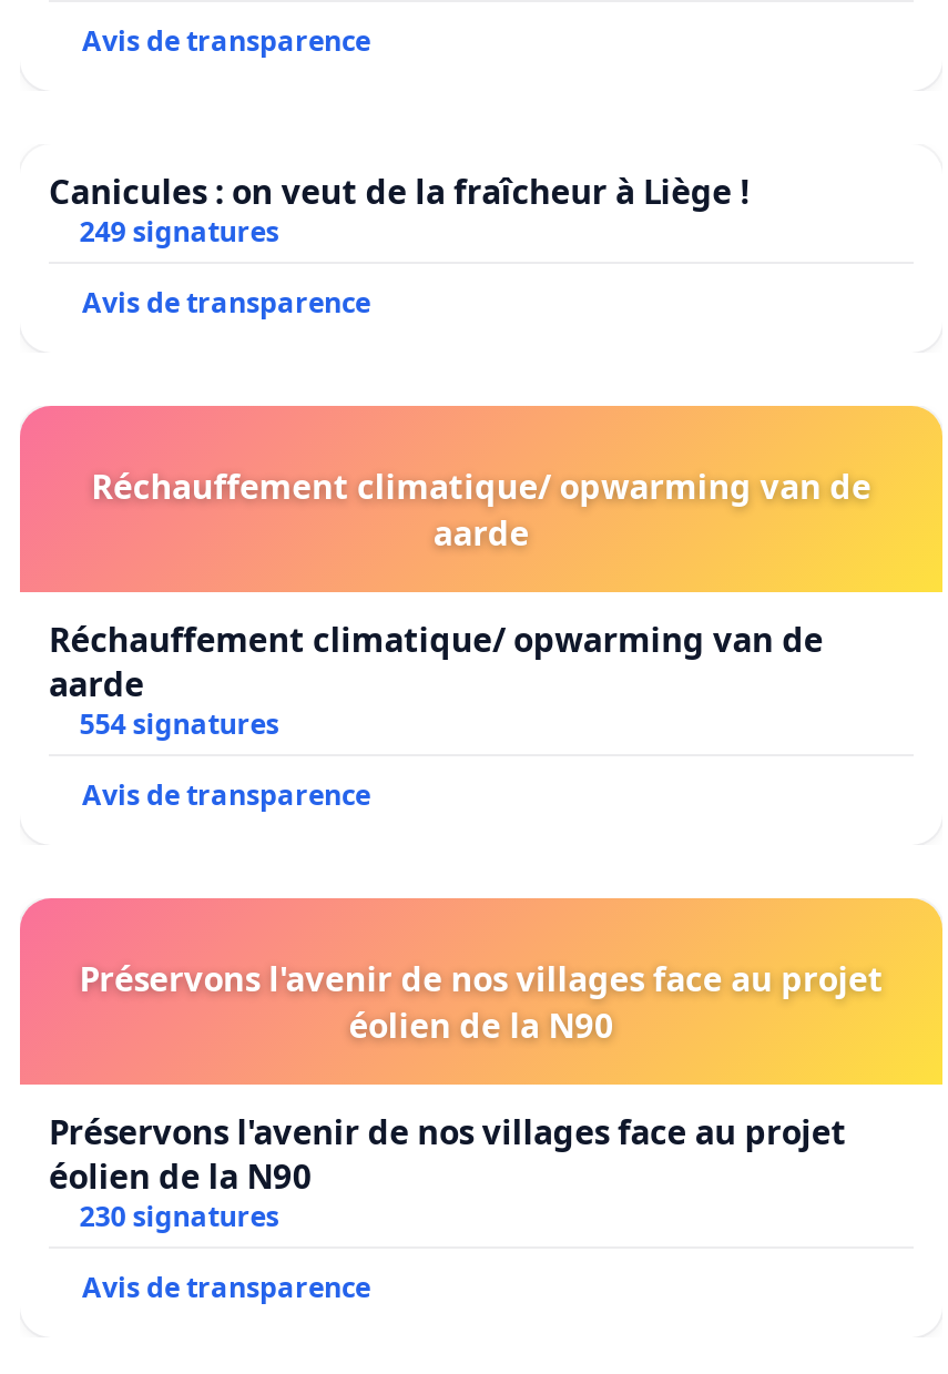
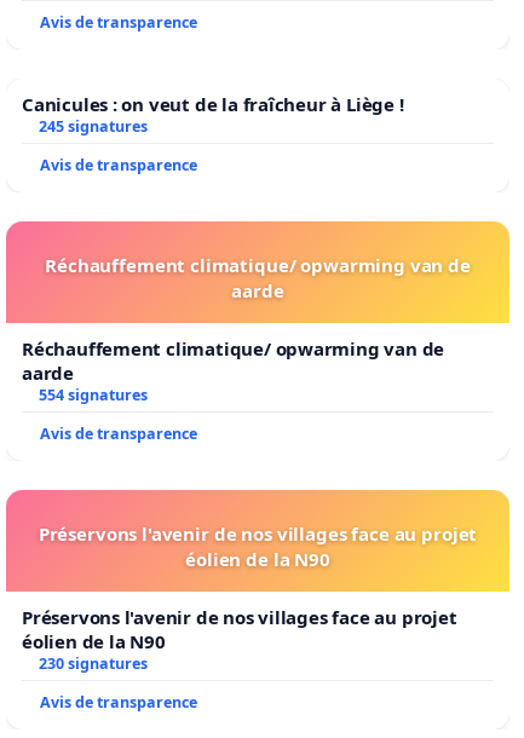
- 249 signatures
+ 245 signatures
